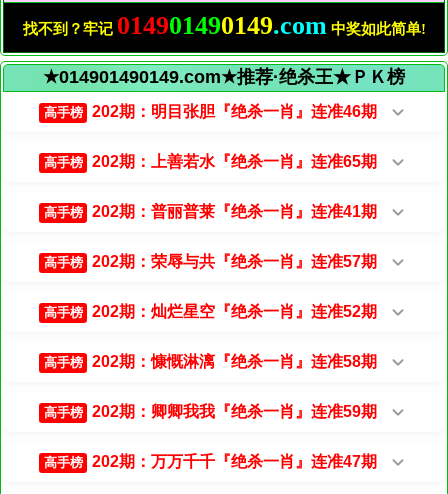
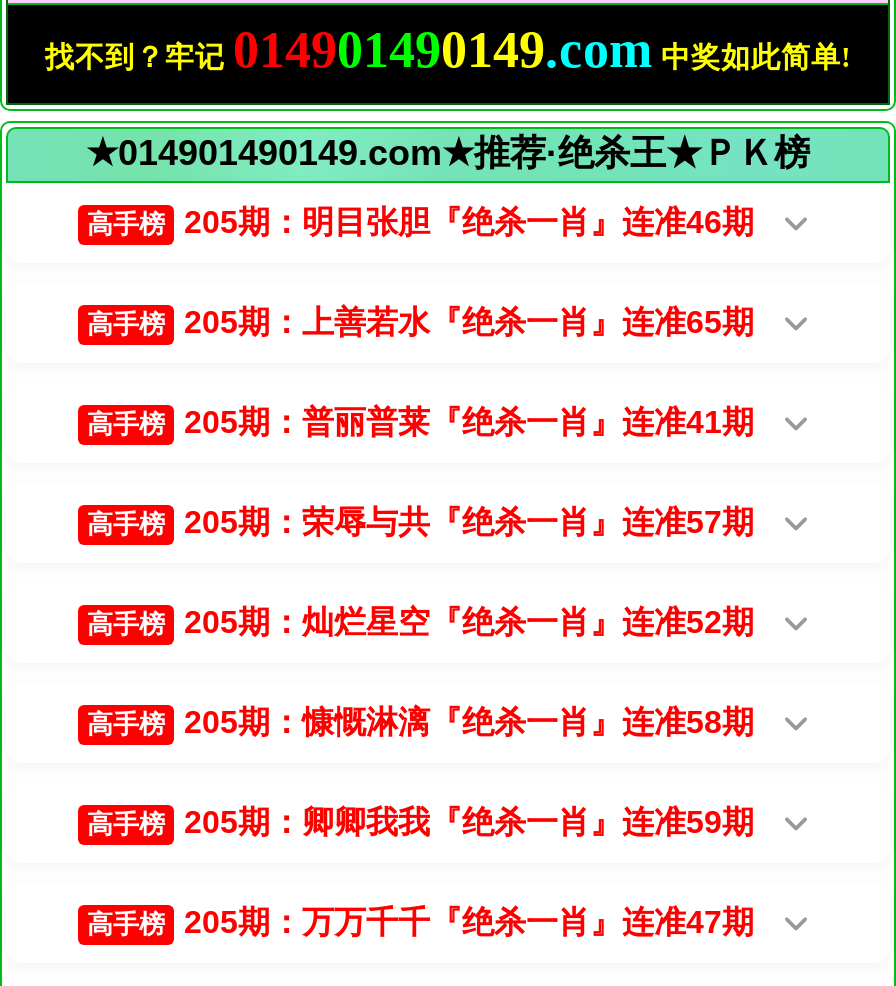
- 202期：明目张胆『绝杀一肖』连准46期
+ 205期：明目张胆『绝杀一肖』连准46期

- 202期：上善若水『绝杀一肖』连准65期
+ 205期：上善若水『绝杀一肖』连准65期

- 202期：普丽普莱『绝杀一肖』连准41期
+ 205期：普丽普莱『绝杀一肖』连准41期

- 202期：荣辱与共『绝杀一肖』连准57期
+ 205期：荣辱与共『绝杀一肖』连准57期

- 202期：灿烂星空『绝杀一肖』连准52期
+ 205期：灿烂星空『绝杀一肖』连准52期

- 202期：慷慨淋漓『绝杀一肖』连准58期
+ 205期：慷慨淋漓『绝杀一肖』连准58期

- 202期：卿卿我我『绝杀一肖』连准59期
+ 205期：卿卿我我『绝杀一肖』连准59期

- 202期：万万千千『绝杀一肖』连准47期
+ 205期：万万千千『绝杀一肖』连准47期
